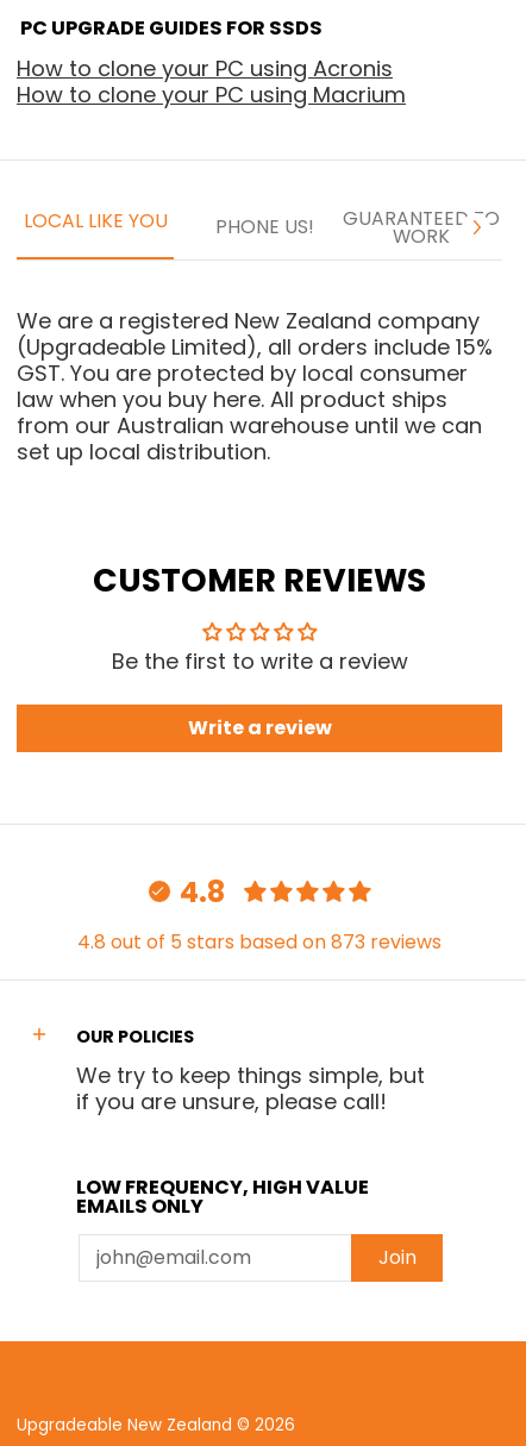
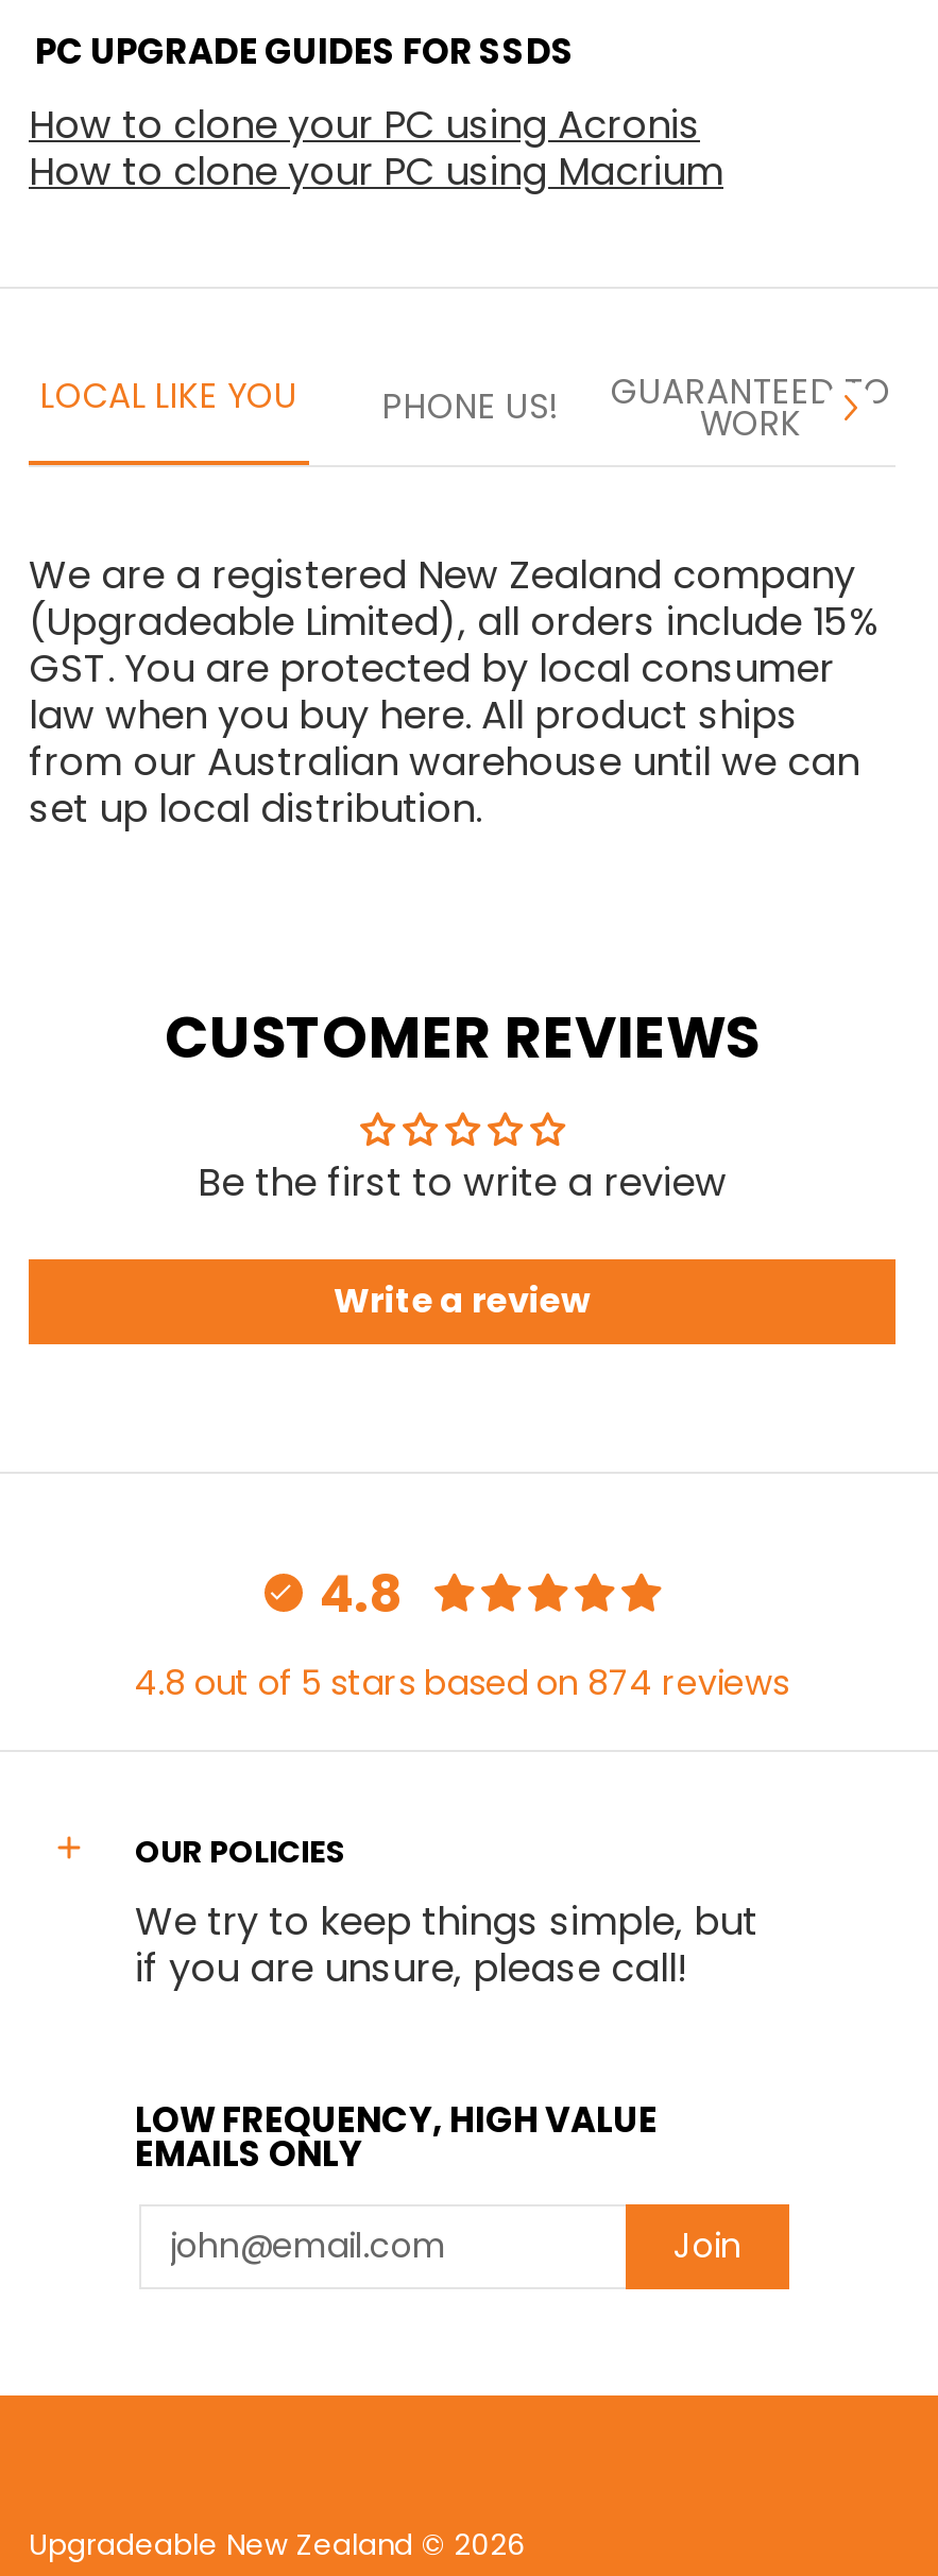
- 4.8 out of 5 stars based on 873 reviews
+ 4.8 out of 5 stars based on 874 reviews
